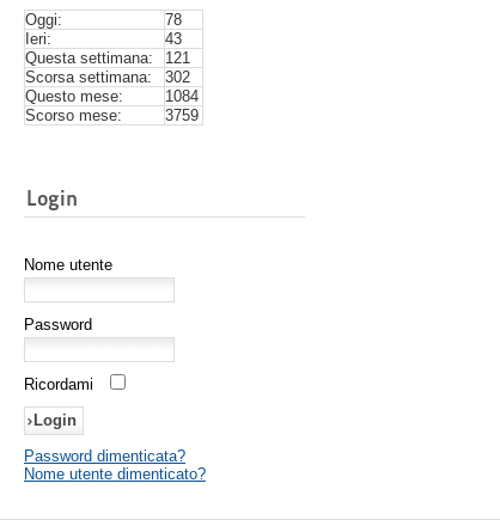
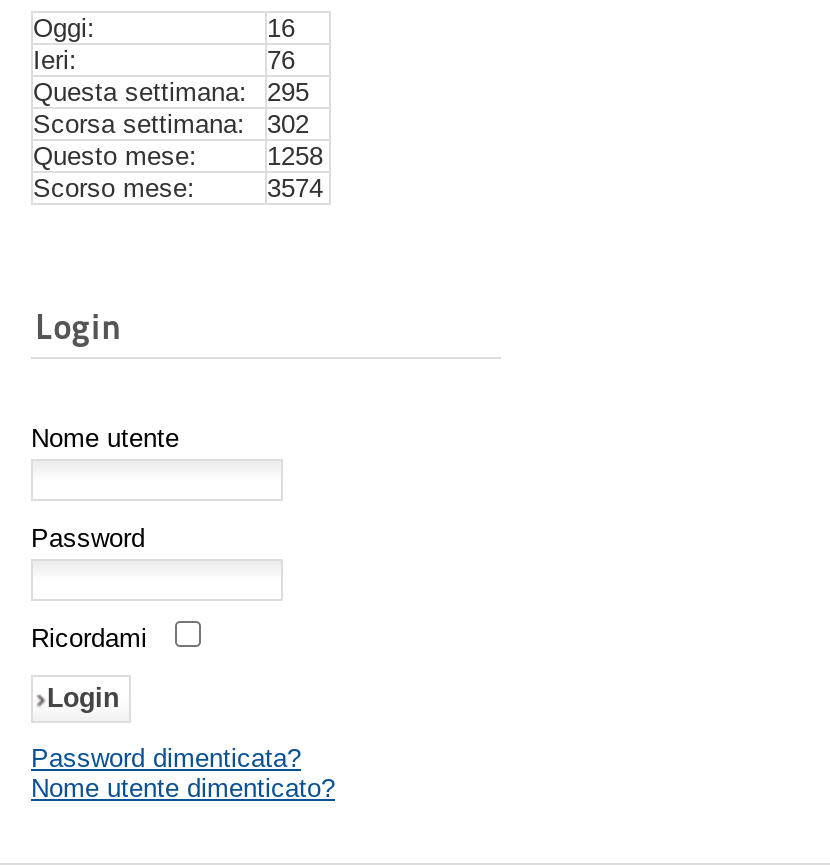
- 78
+ 16

- 43
+ 76

- Questa settimana: 121
+ Questa settimana: 295

- 1084
+ 1258

- 3759
+ 3574
